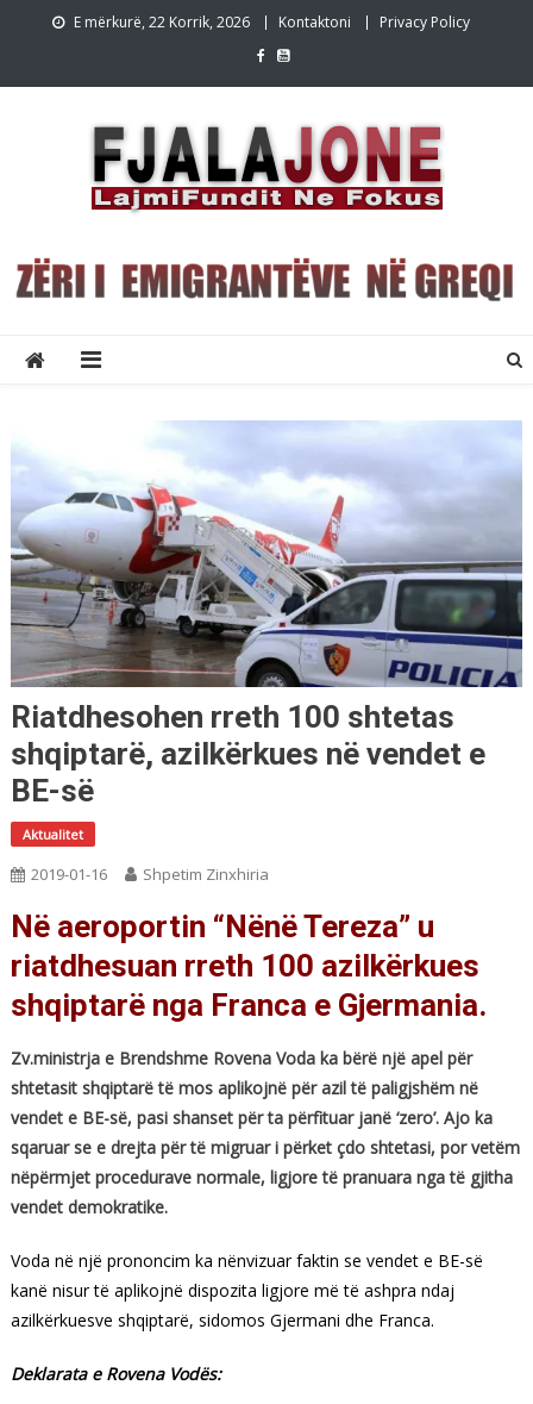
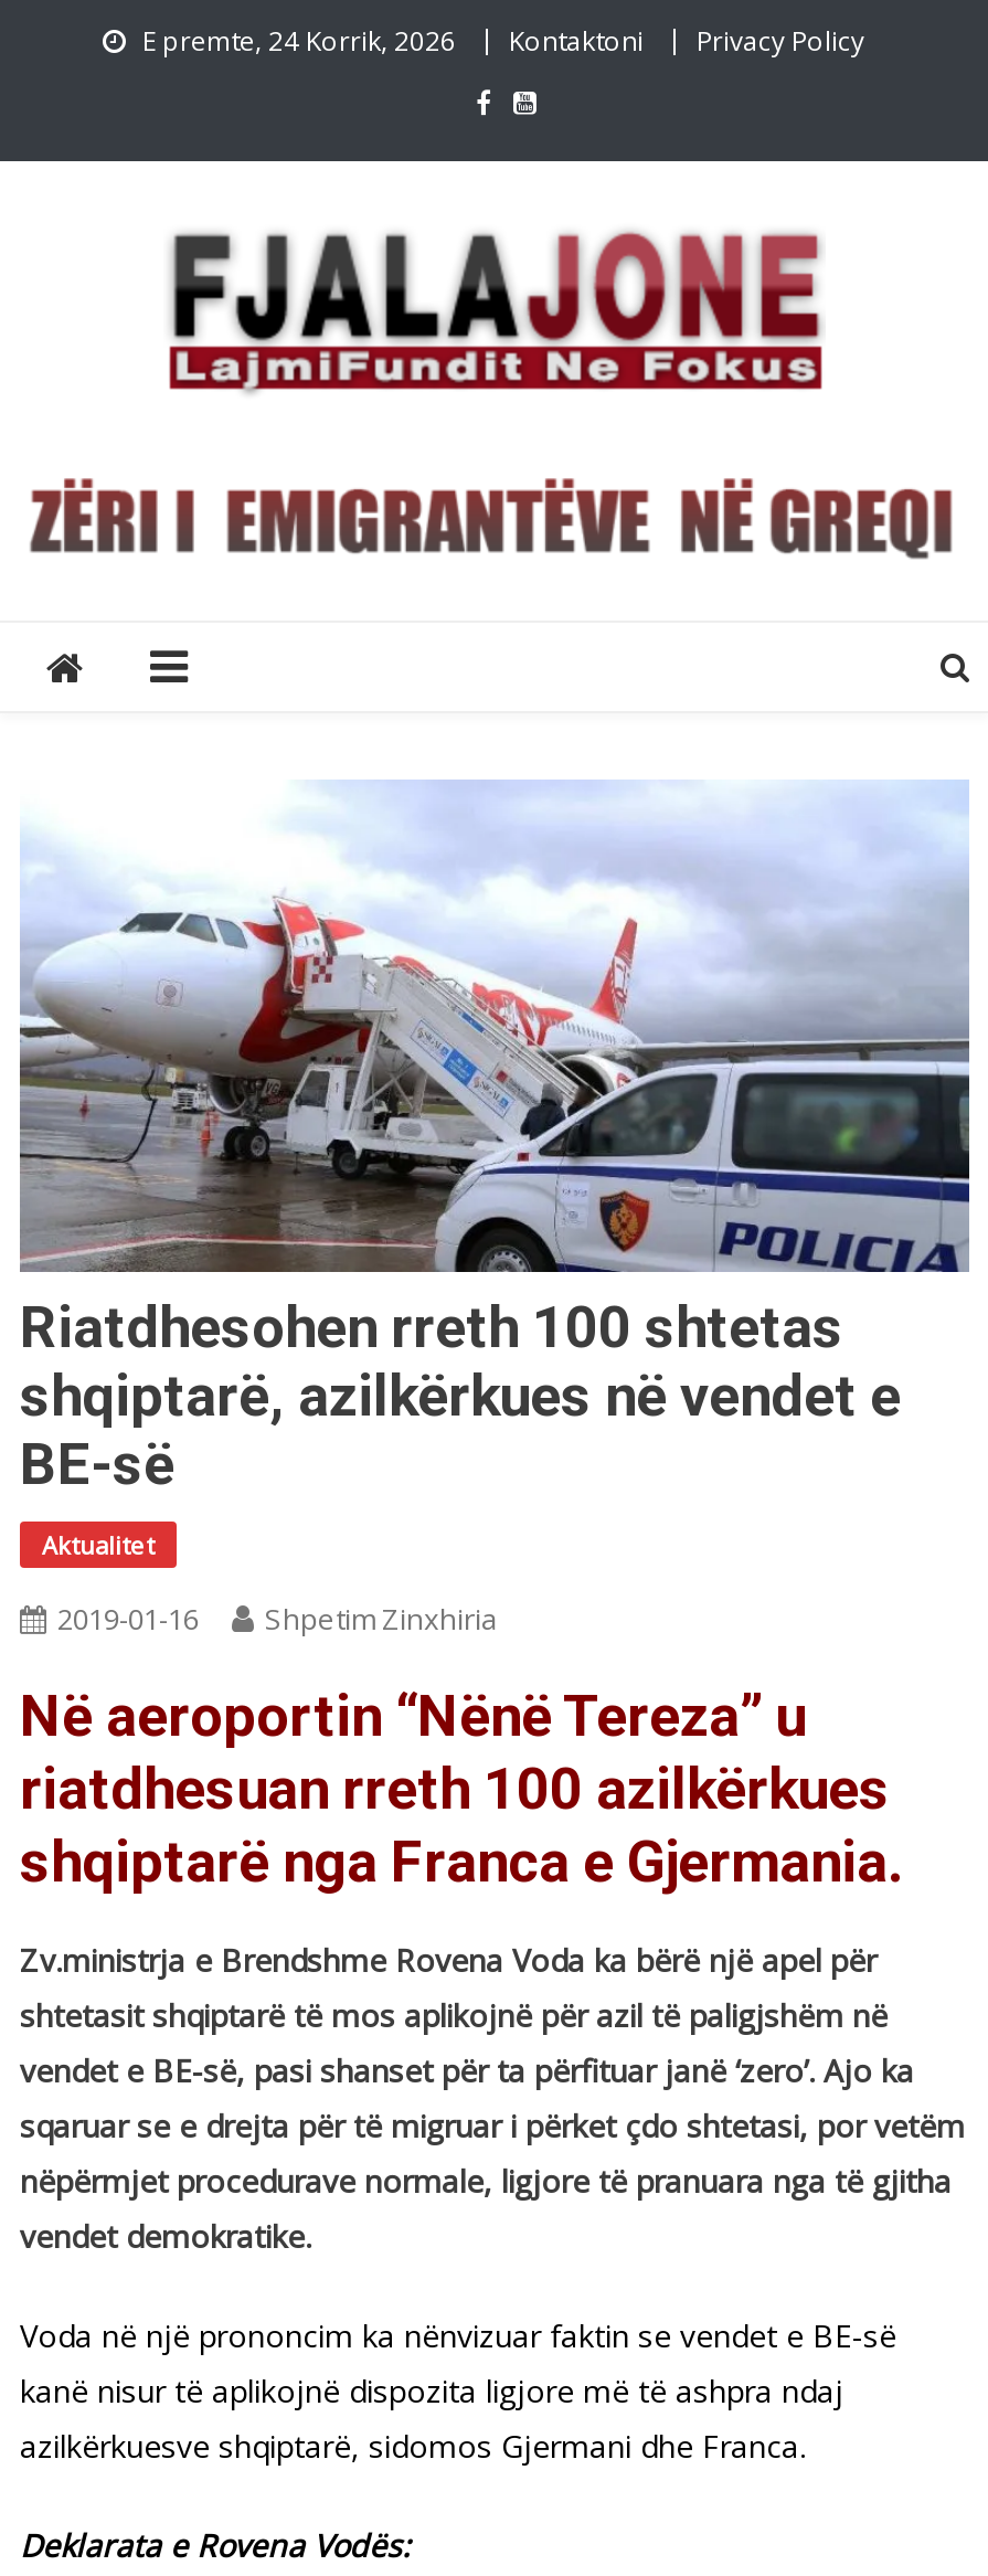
- E mërkurë, 22 Korrik, 2026
+ E premte, 24 Korrik, 2026
